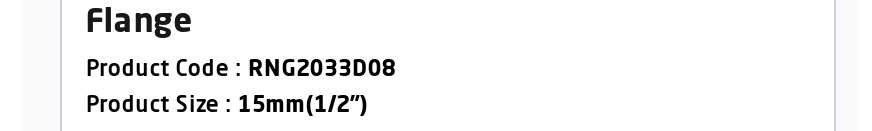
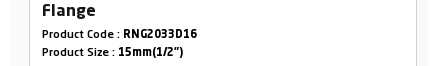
- Product Code : RNG2033D08
+ Product Code : RNG2033D16
